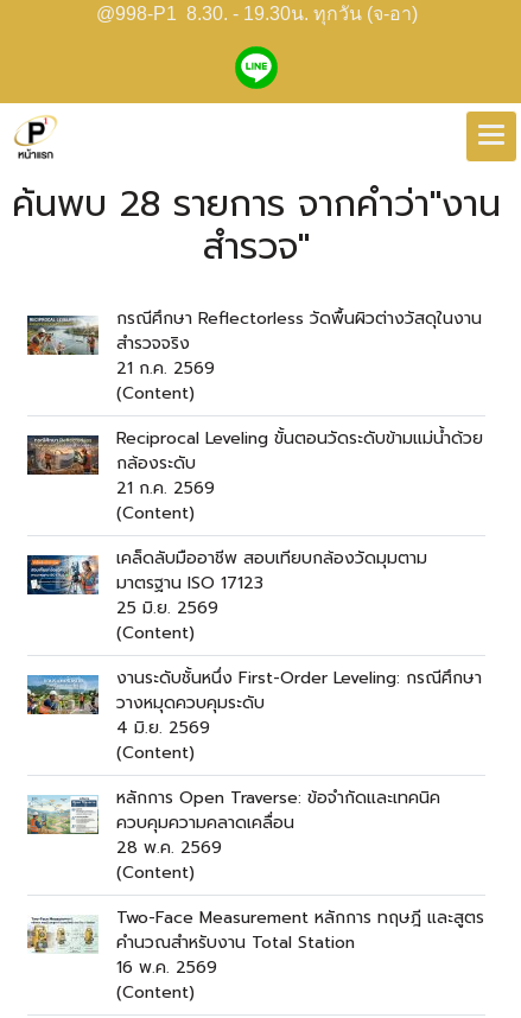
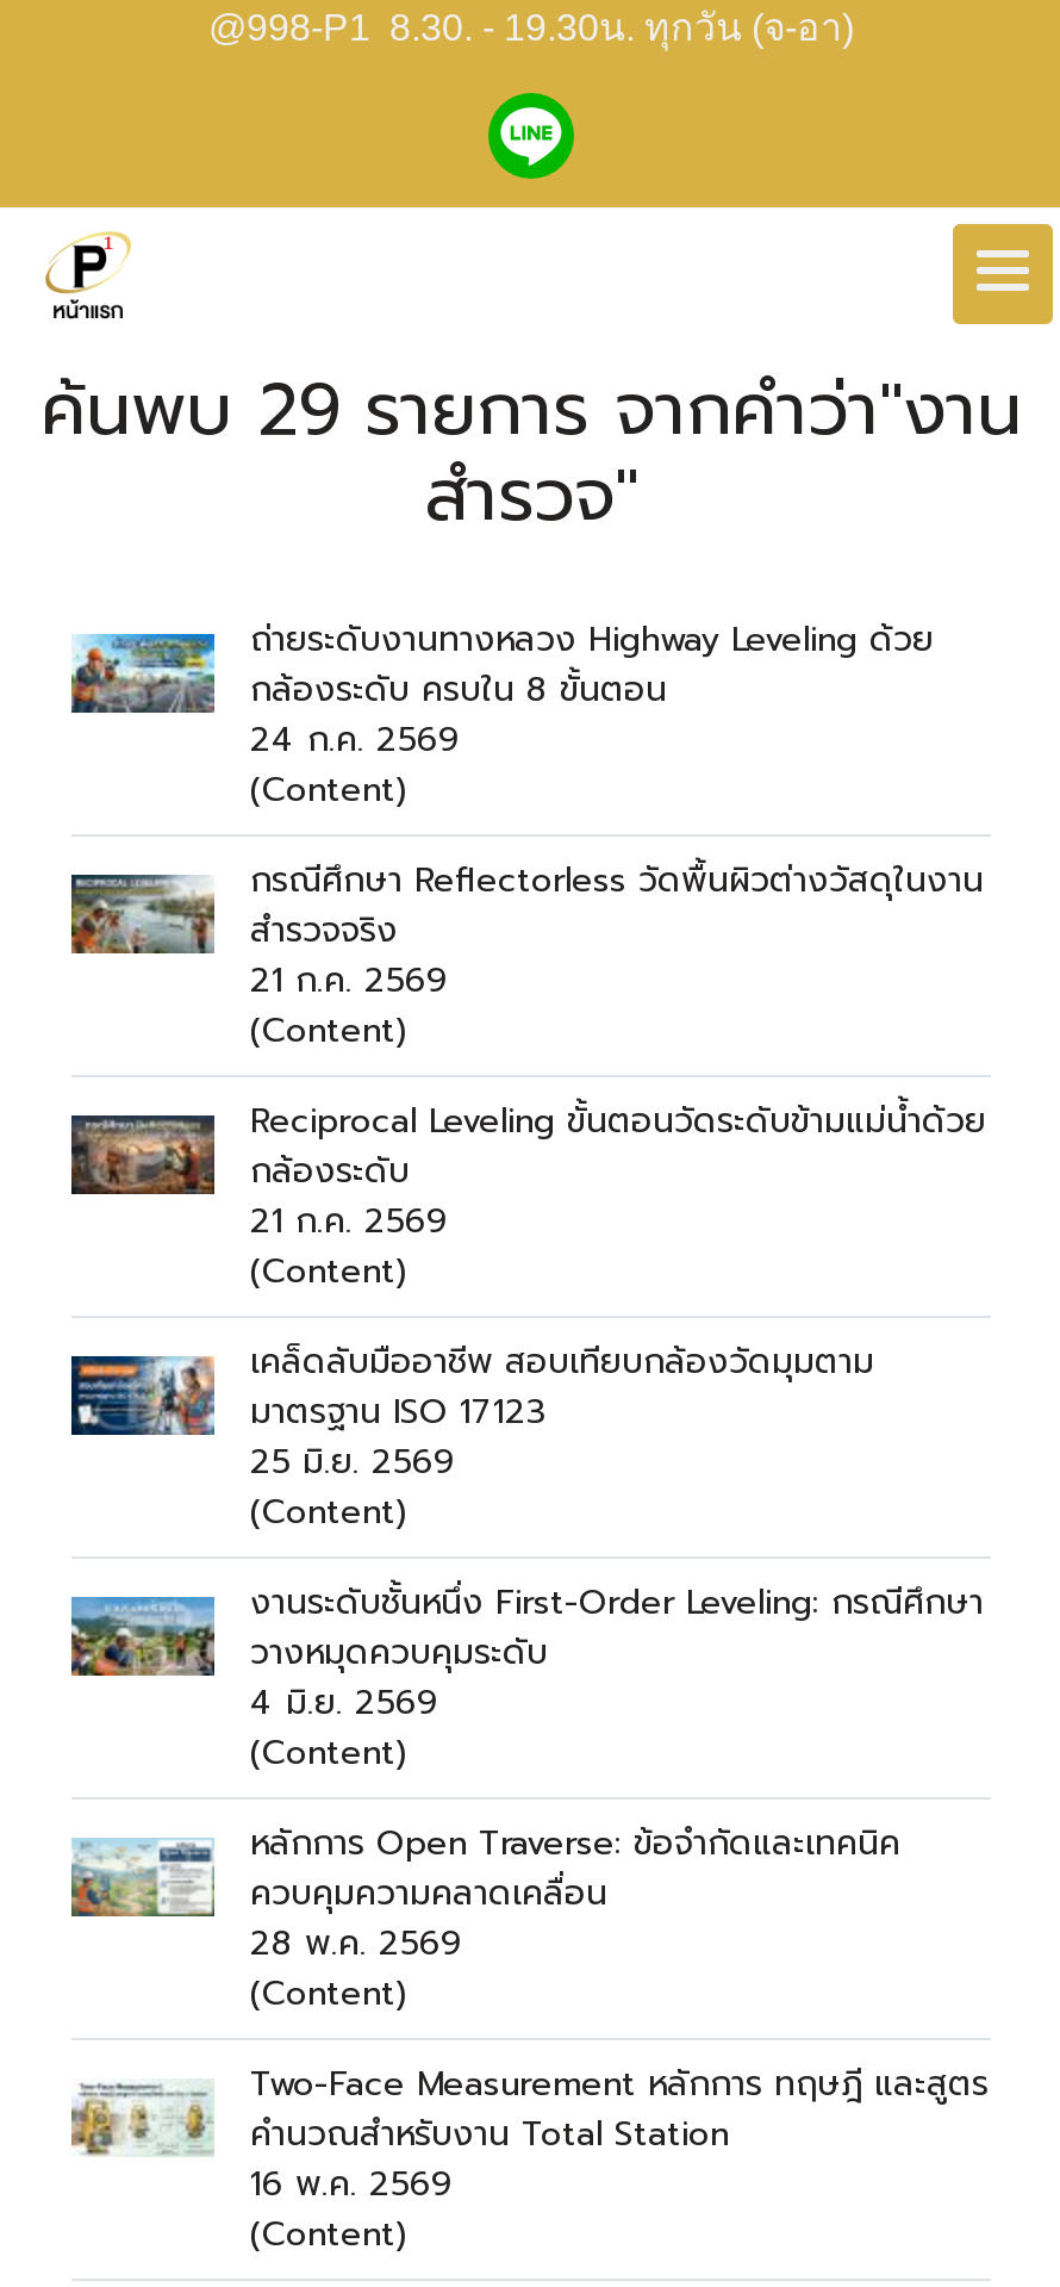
- ค้นพบ 28 รายการ จากคำว่า"งาน
+ ค้นพบ 29 รายการ จากคำว่า"งาน

+ ถ่ายระดับงานทางหลวง Highway Leveling ด้วย
+ กล้องระดับ ครบใน 8 ขั้นตอน
+ 24 ก.ค. 2569
+ (Content)
